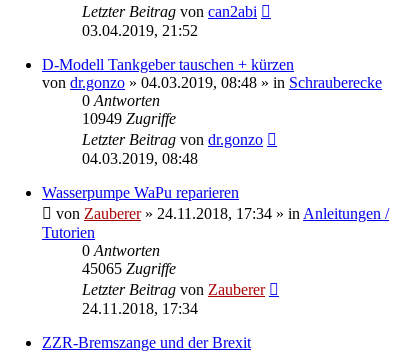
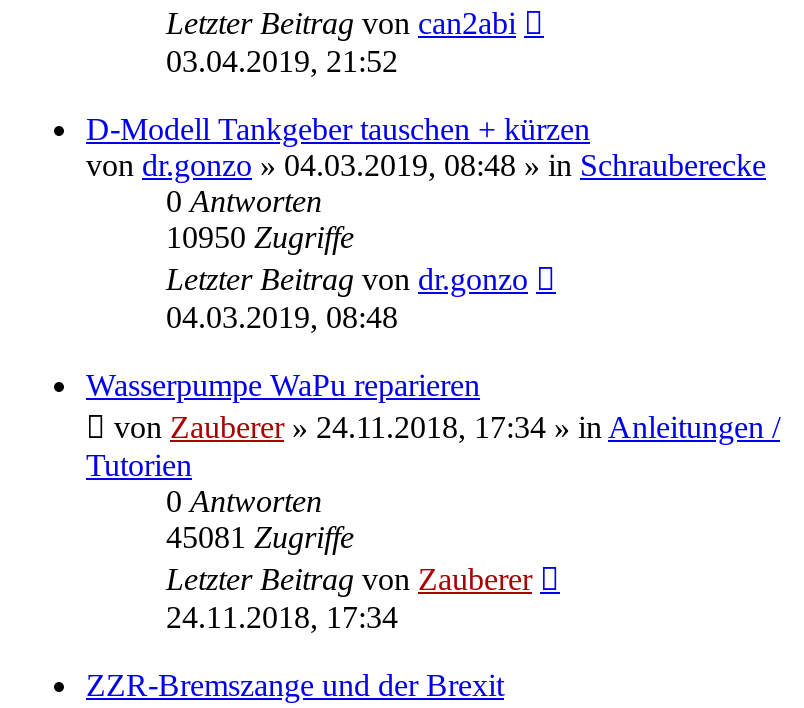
- 10949 Zugriffe
+ 10950 Zugriffe

- 45065 Zugriffe
+ 45081 Zugriffe
